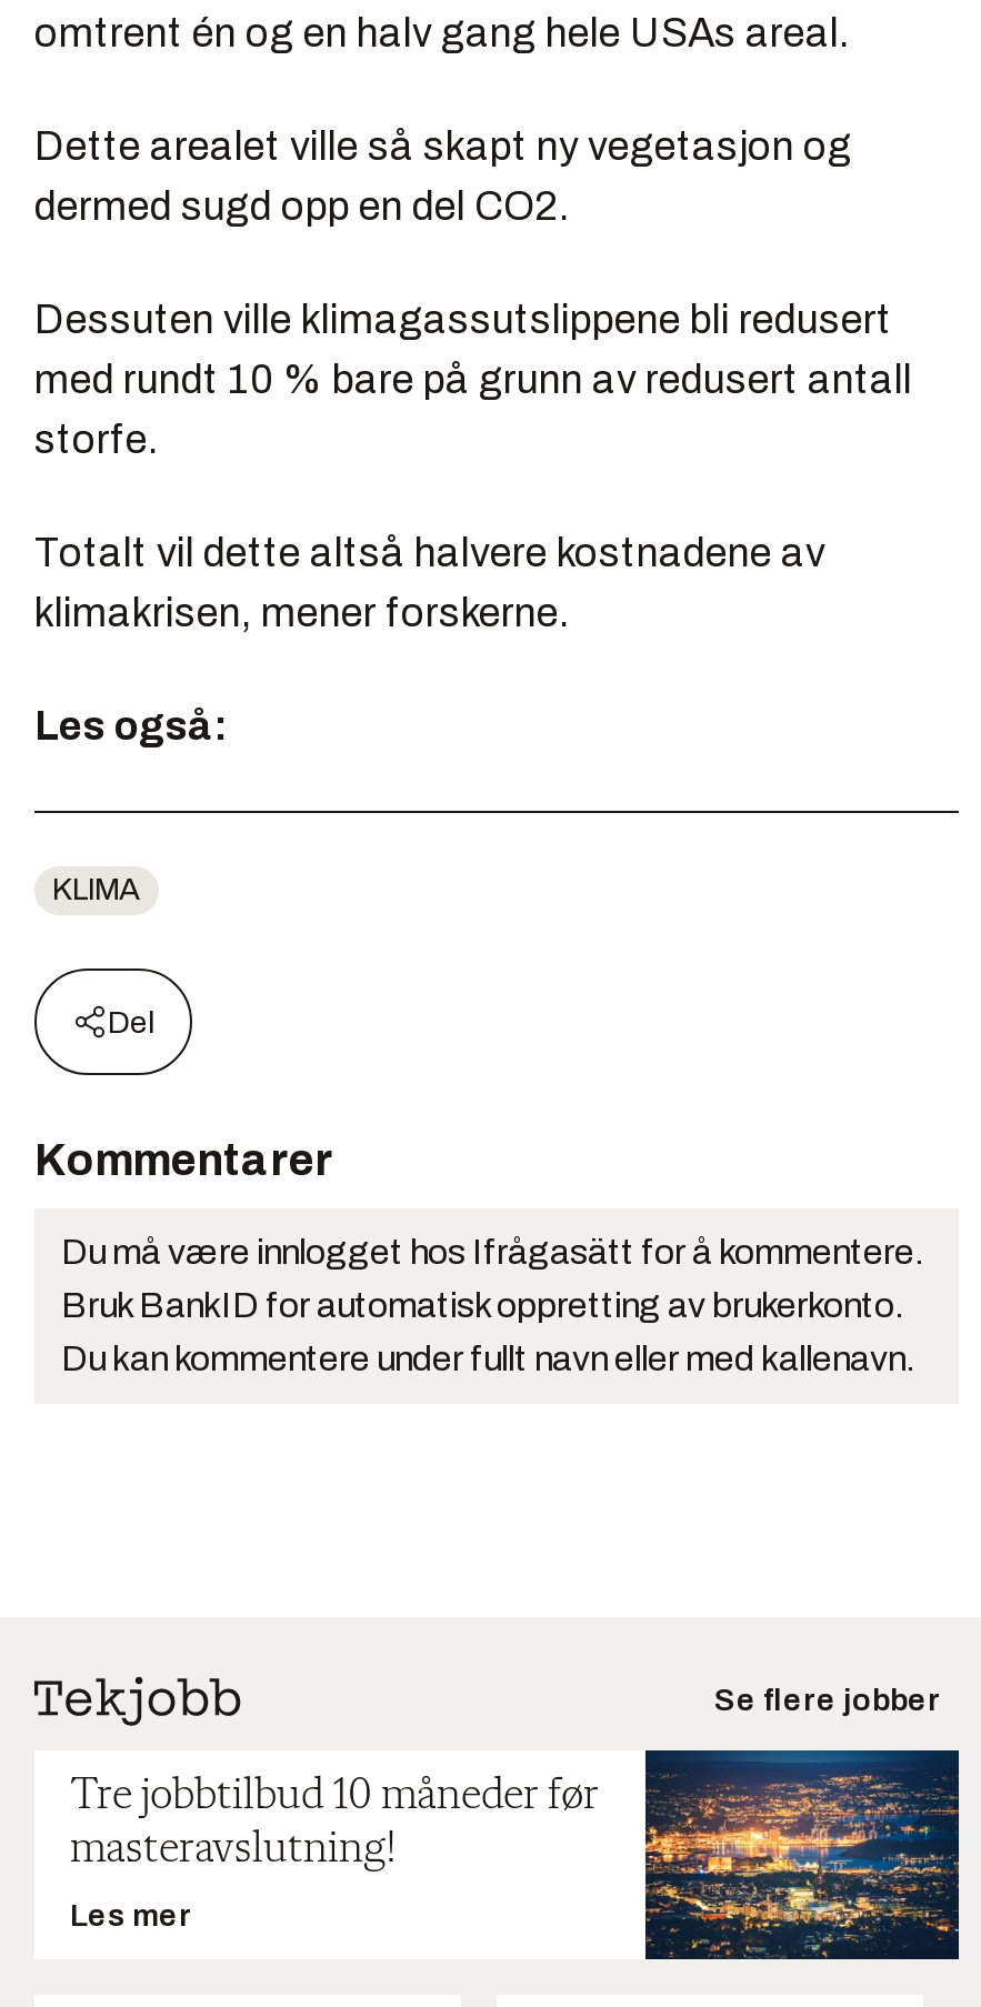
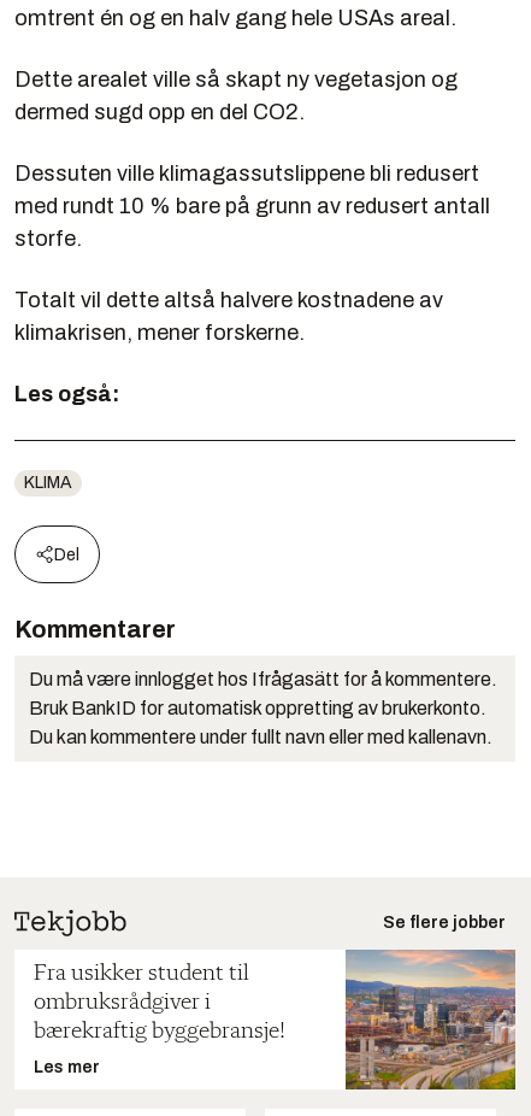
- [image]
+ [image]

- Tre jobbtilbud 10 måneder før
- masteravslutning!
+ Fra usikker student til
+ ombruksrådgiver i
+ bærekraftig byggebransje!
